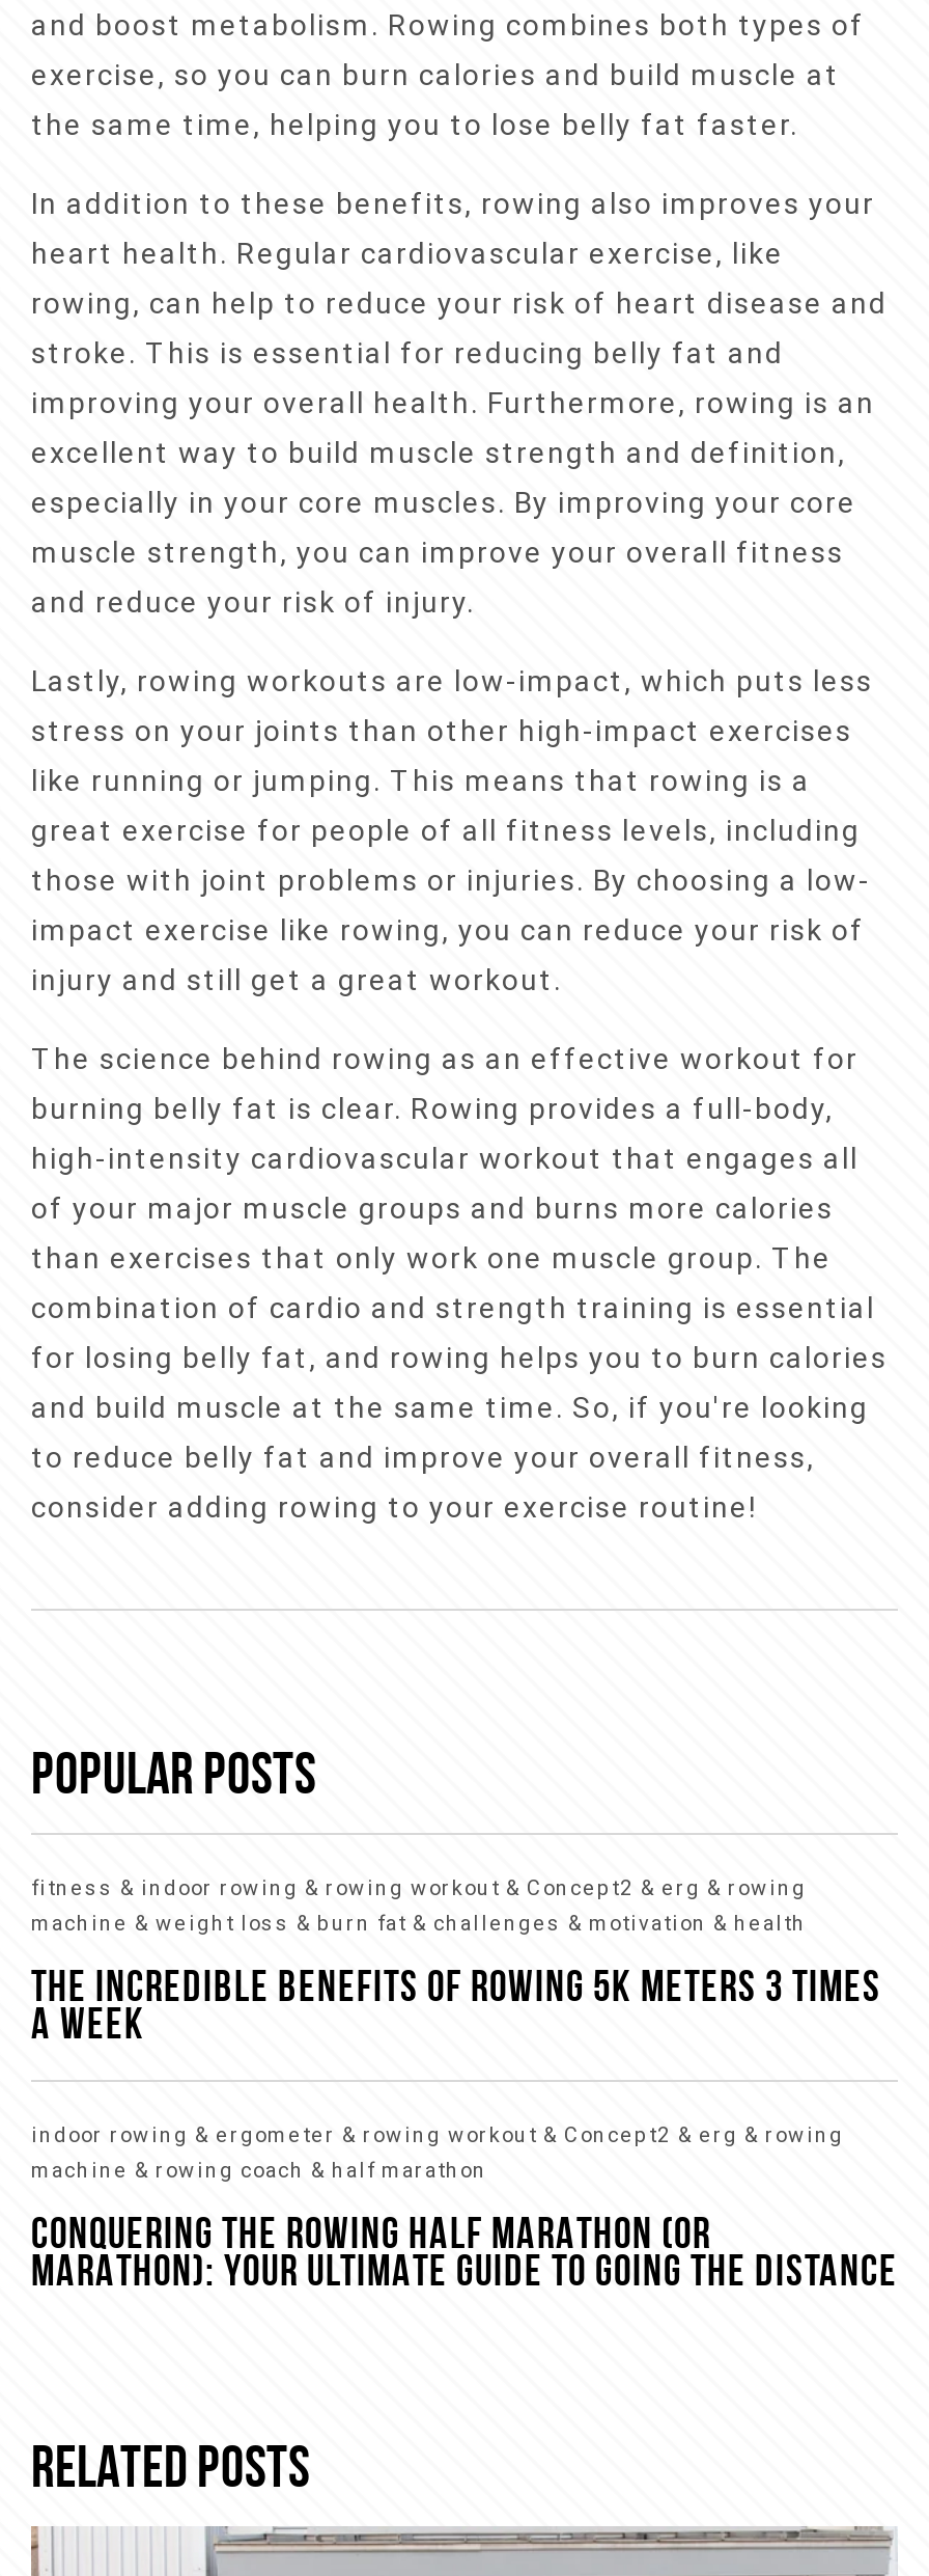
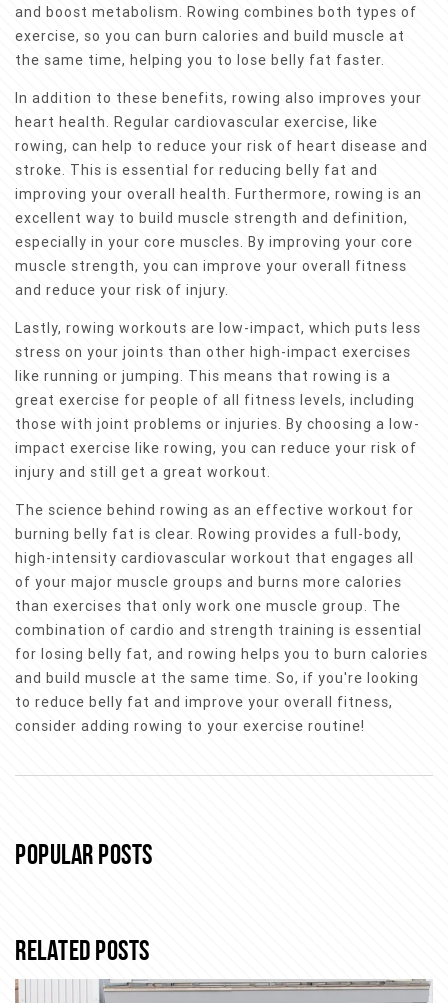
- fitness & indoor rowing & rowing workout & Concept2 & erg & rowing
- machine & weight loss & burn fat & challenges & motivation & health
- THE INCREDIBLE BENEFITS OF ROWING 5K METERS 3 TIMES
- A WEEK
- indoor rowing & ergometer & rowing workout & Concept2 & erg & rowing
- machine & rowing coach & half marathon
- CONQUERING THE ROWING HALF MARATHON (OR
- MARATHON): YOUR ULTIMATE GUIDE TO GOING THE DISTANCE
